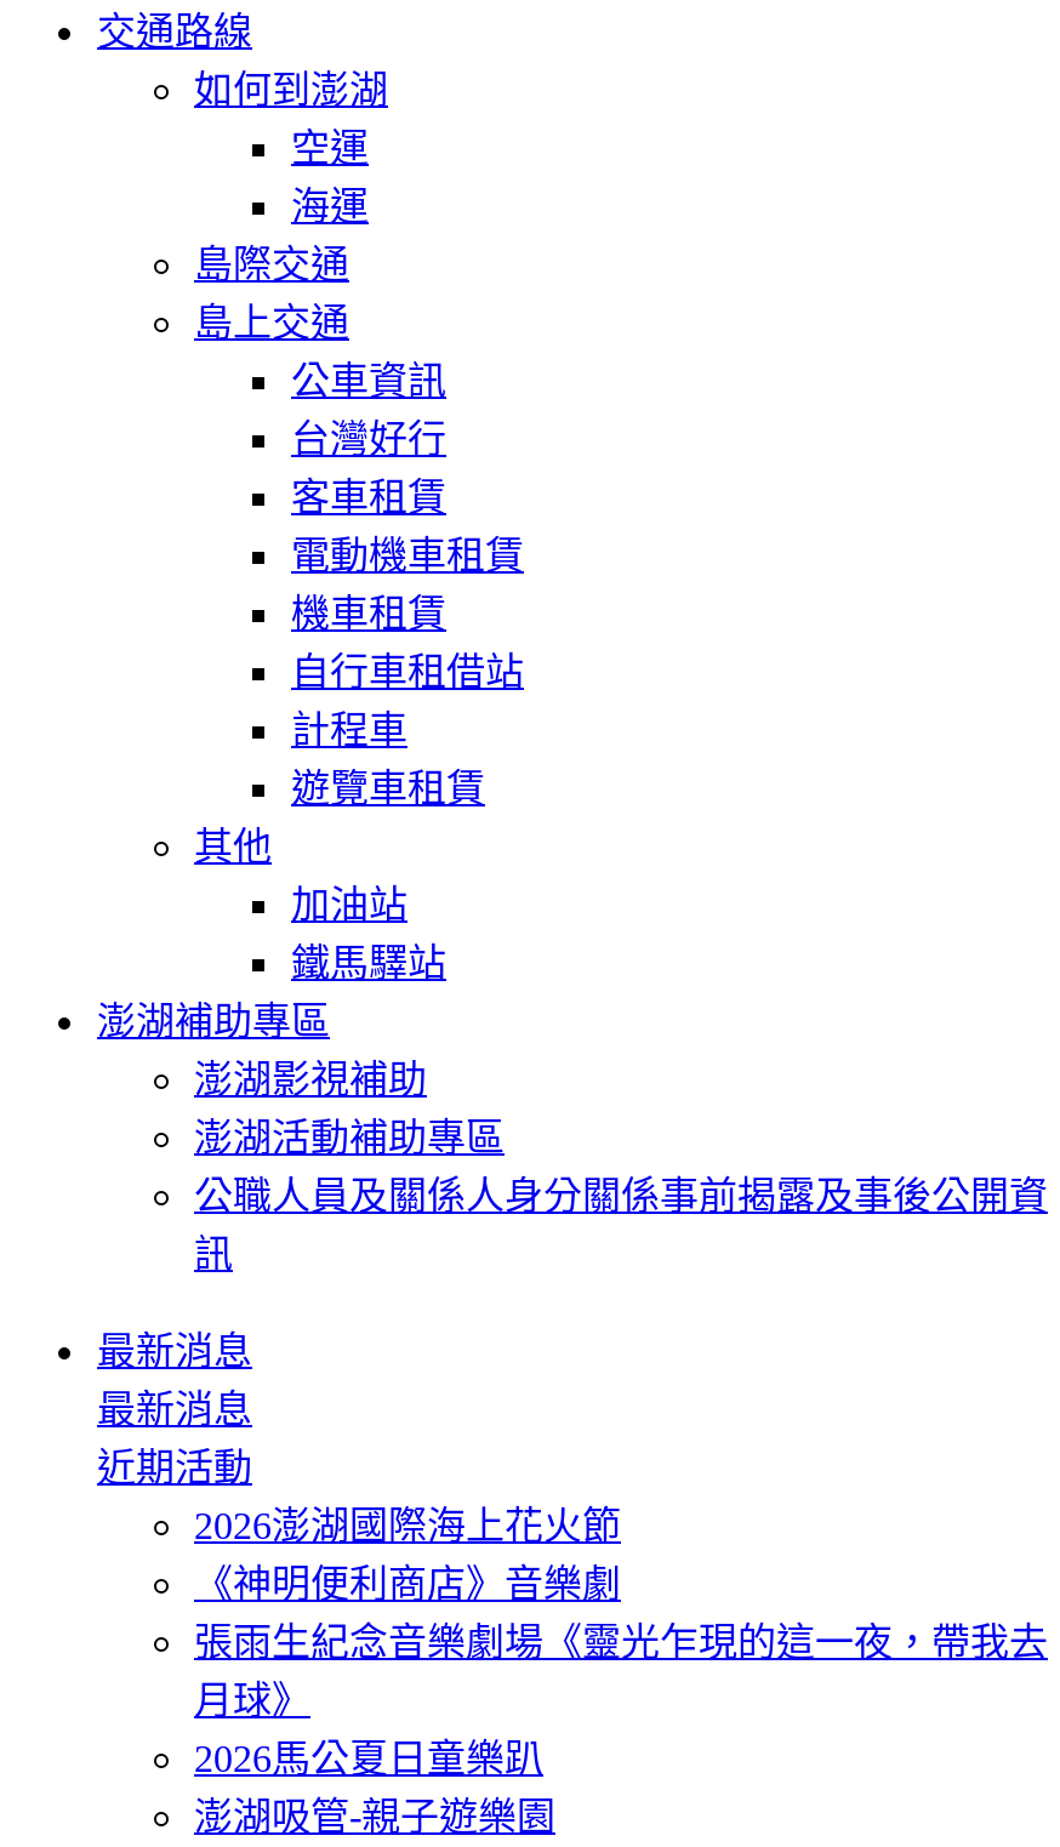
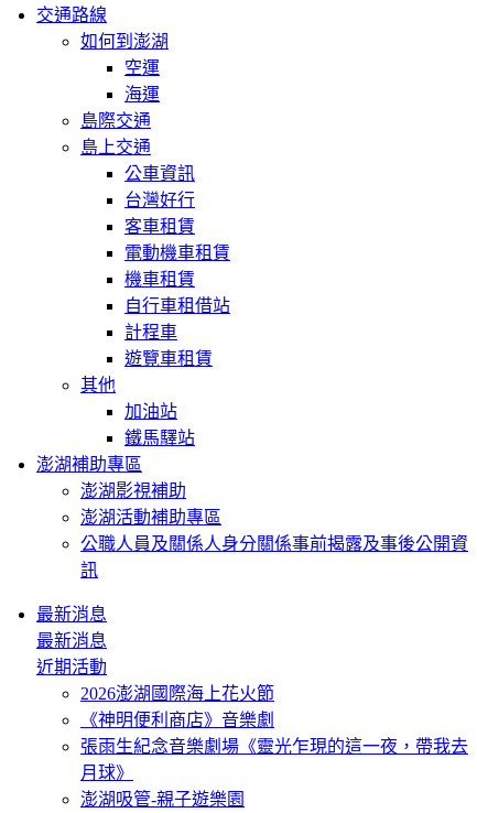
- 2026馬公夏日童樂趴
